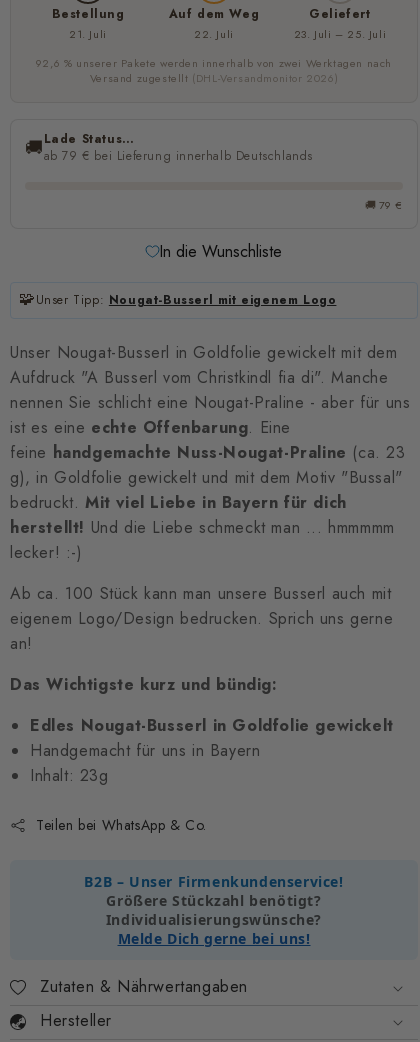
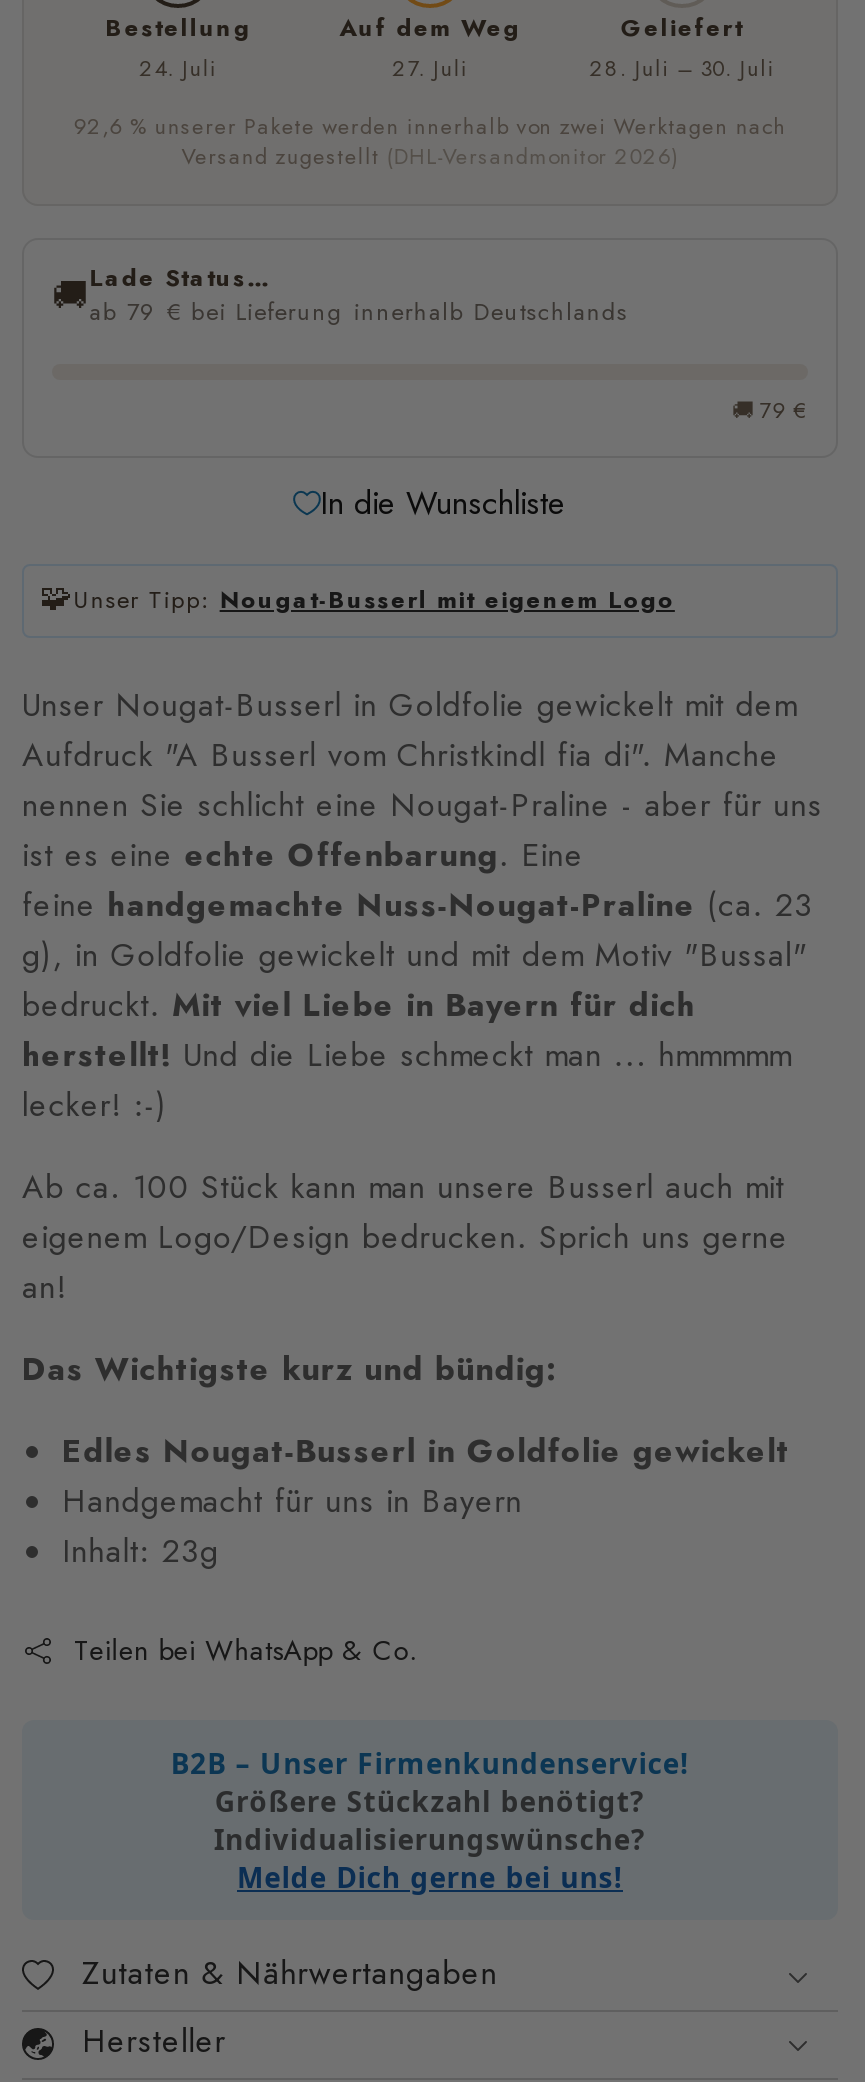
- 21. Juli
+ 24. Juli

- 22. Juli
+ 27. Juli

- 23. Juli – 25. Juli
+ 28. Juli – 30. Juli
